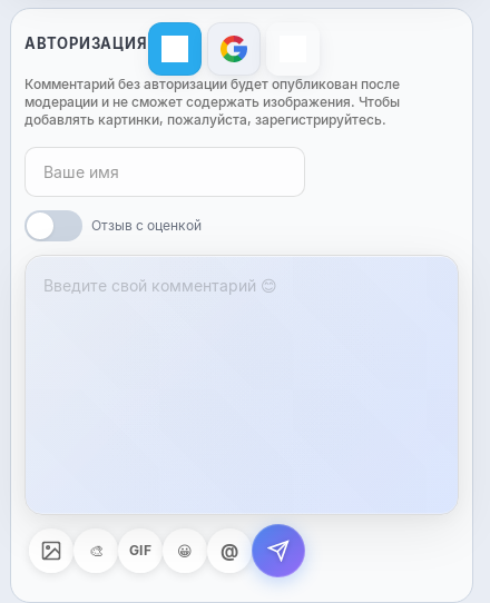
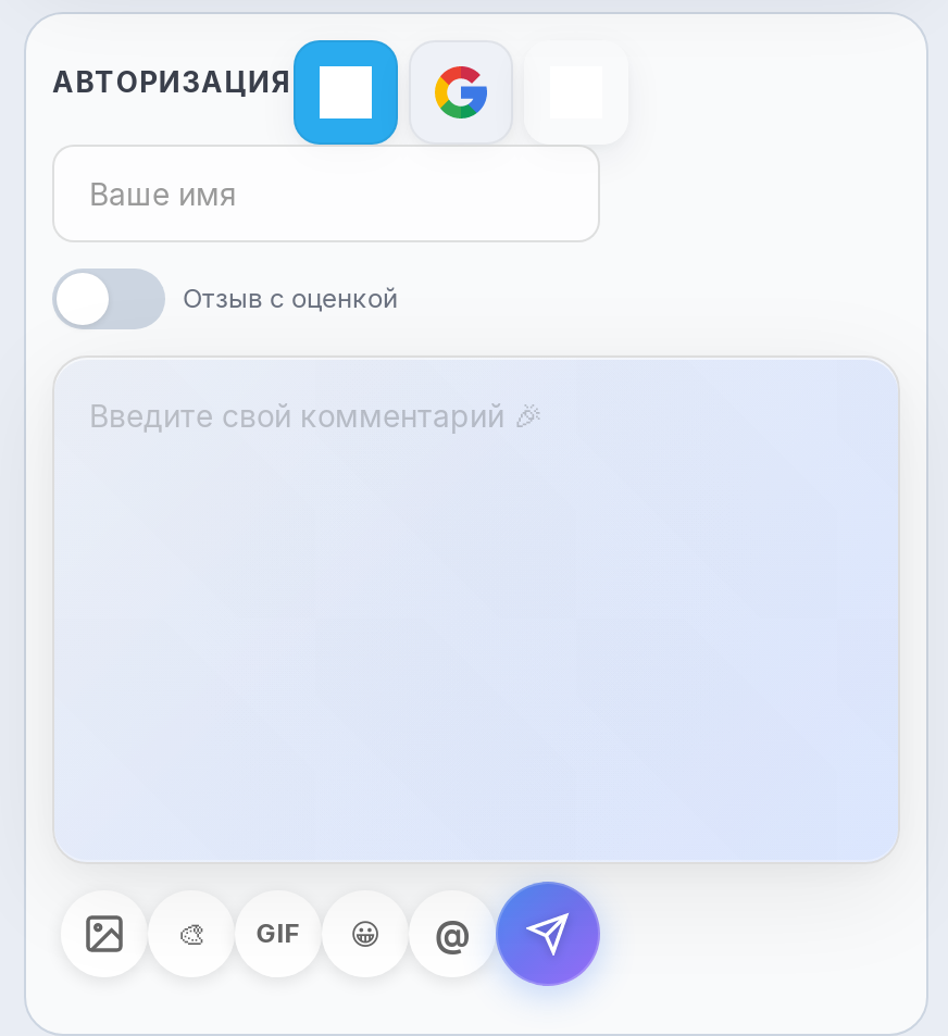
- Комментарий без авторизации будет опубликован после
- модерации и не сможет содержать изображения. Чтобы
- добавлять картинки, пожалуйста, зарегистрируйтесь.
